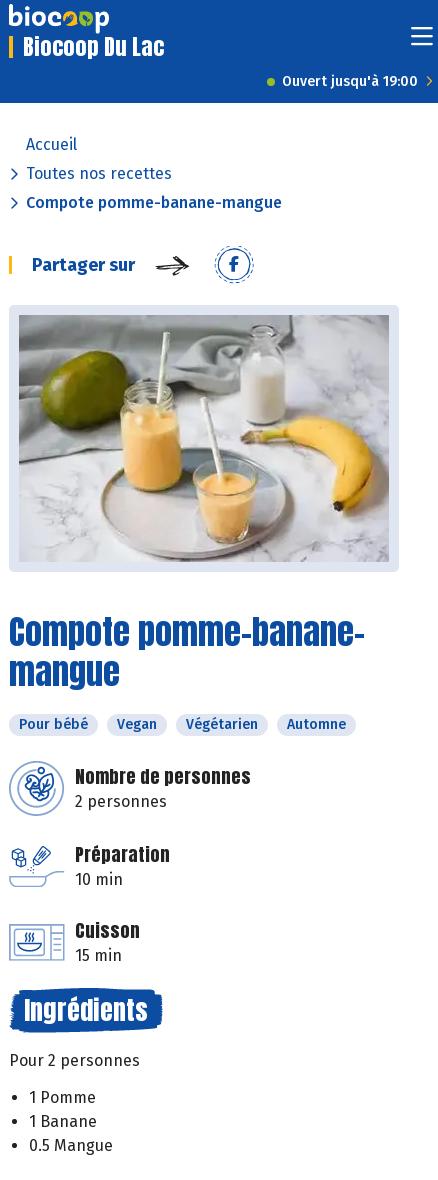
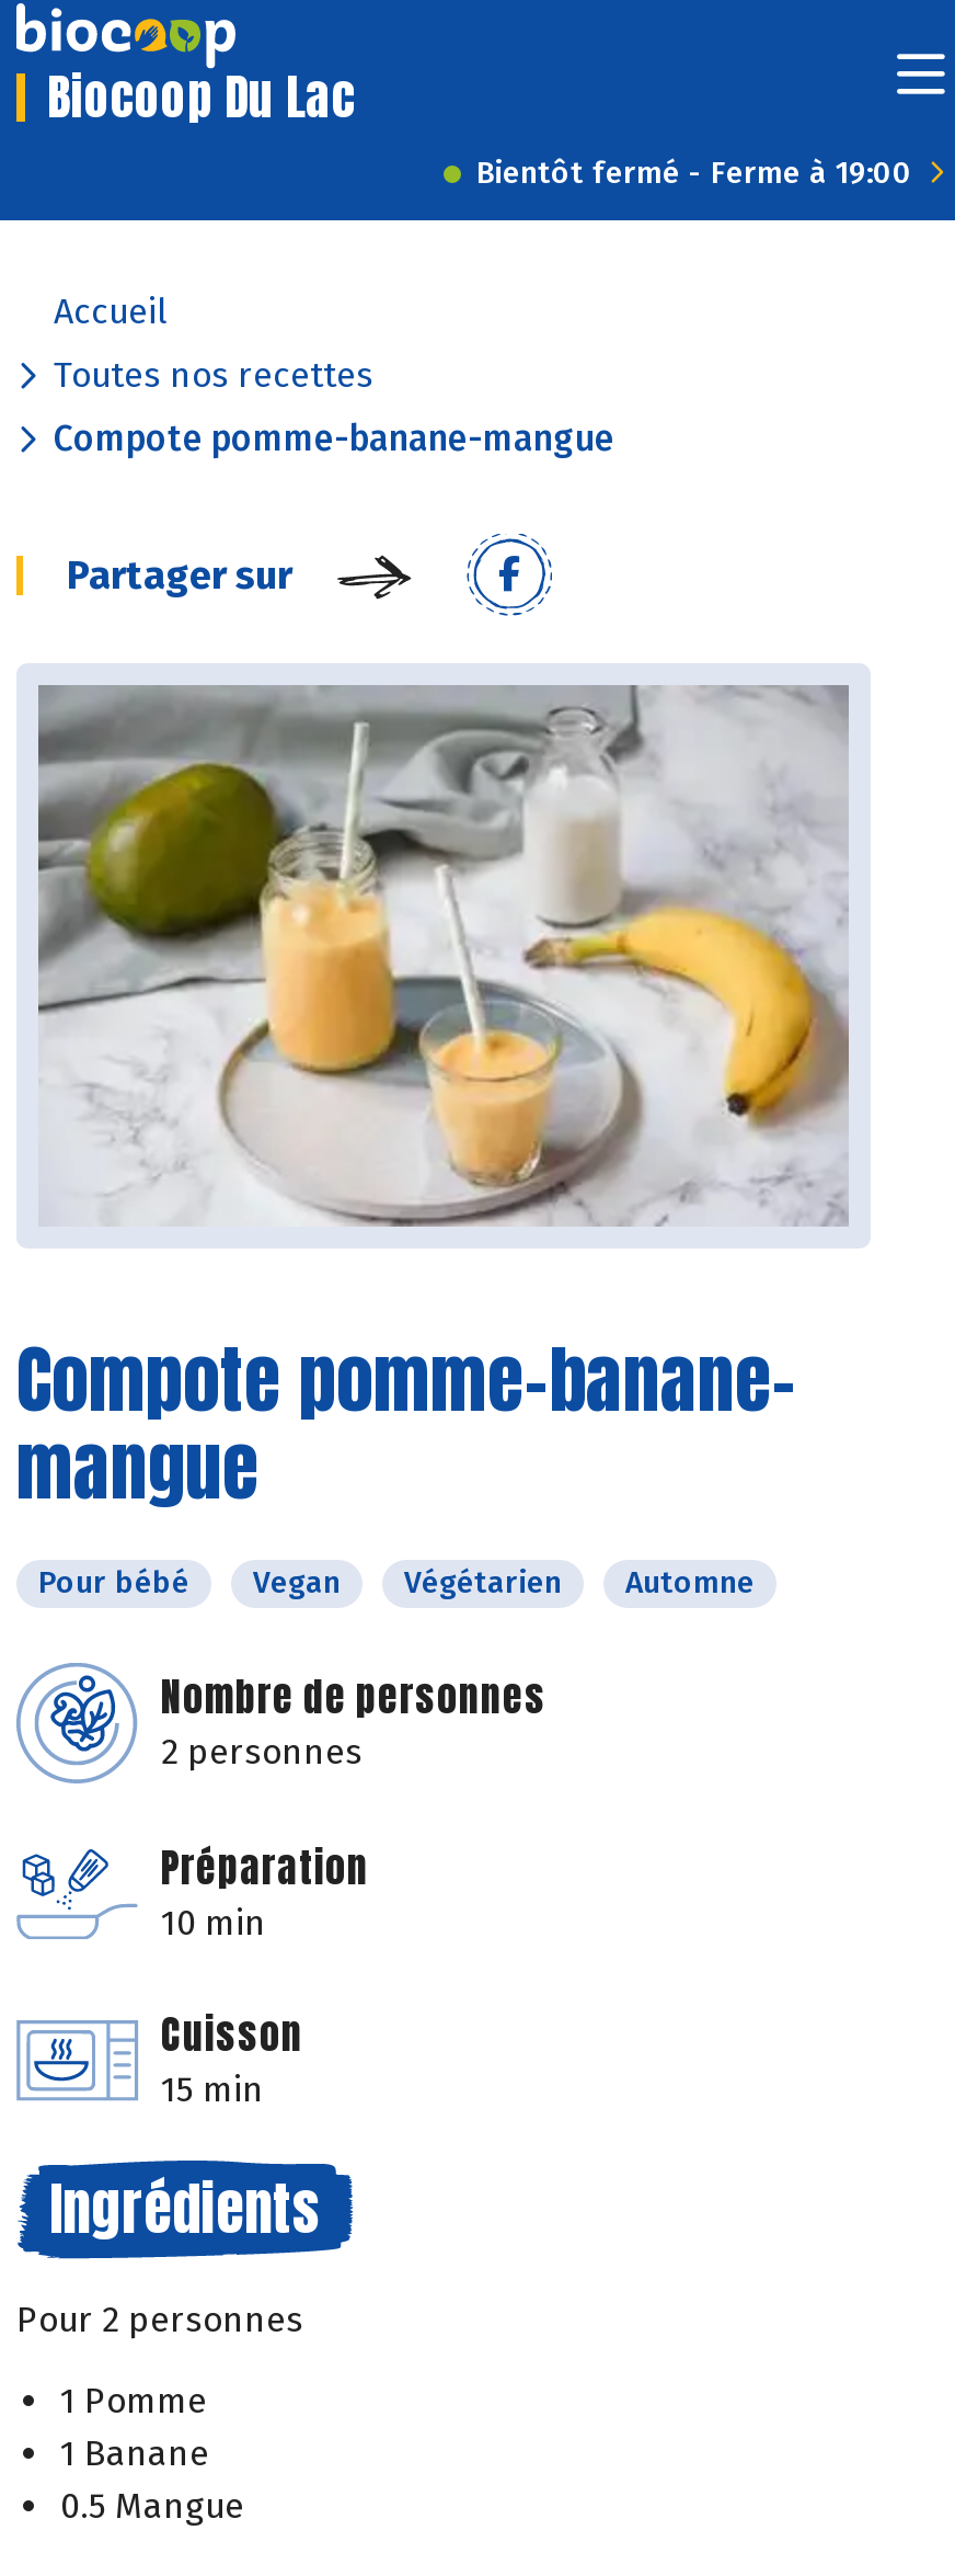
- Ouvert jusqu'à 19:00
+ Bientôt fermé - Ferme à 19:00
